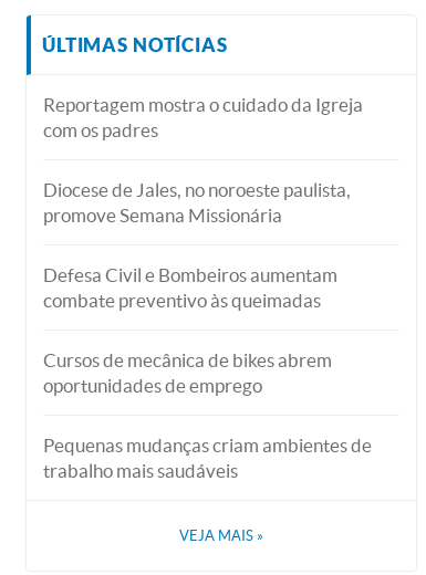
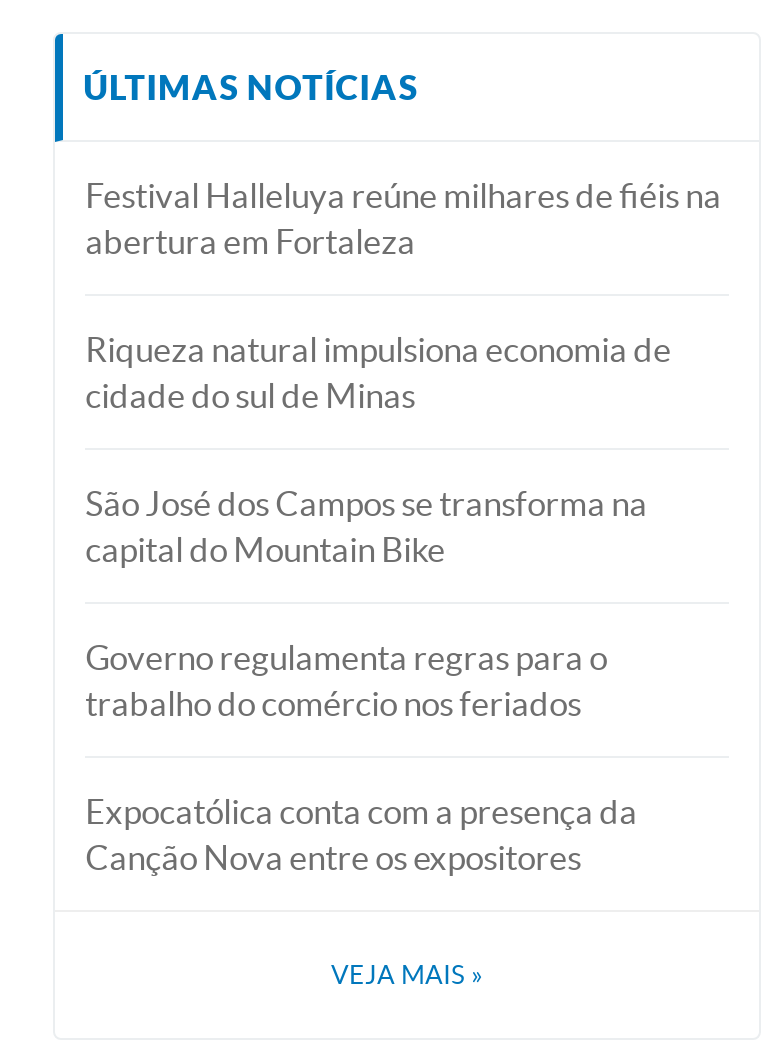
- Reportagem mostra o cuidado da Igreja
- com os padres
+ Festival Halleluya reúne milhares de fiéis na
+ abertura em Fortaleza

- Diocese de Jales, no noroeste paulista,
- promove Semana Missionária
+ Riqueza natural impulsiona economia de
+ cidade do sul de Minas

- Defesa Civil e Bombeiros aumentam
- combate preventivo às queimadas
+ São José dos Campos se transforma na
+ capital do Mountain Bike

- Cursos de mecânica de bikes abrem
- oportunidades de emprego
+ Governo regulamenta regras para o
+ trabalho do comércio nos feriados

- Pequenas mudanças criam ambientes de
- trabalho mais saudáveis
+ Expocatólica conta com a presença da
+ Canção Nova entre os expositores
